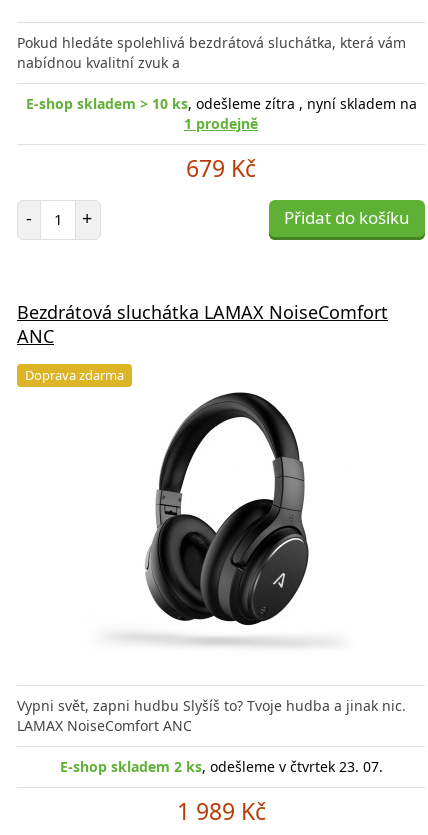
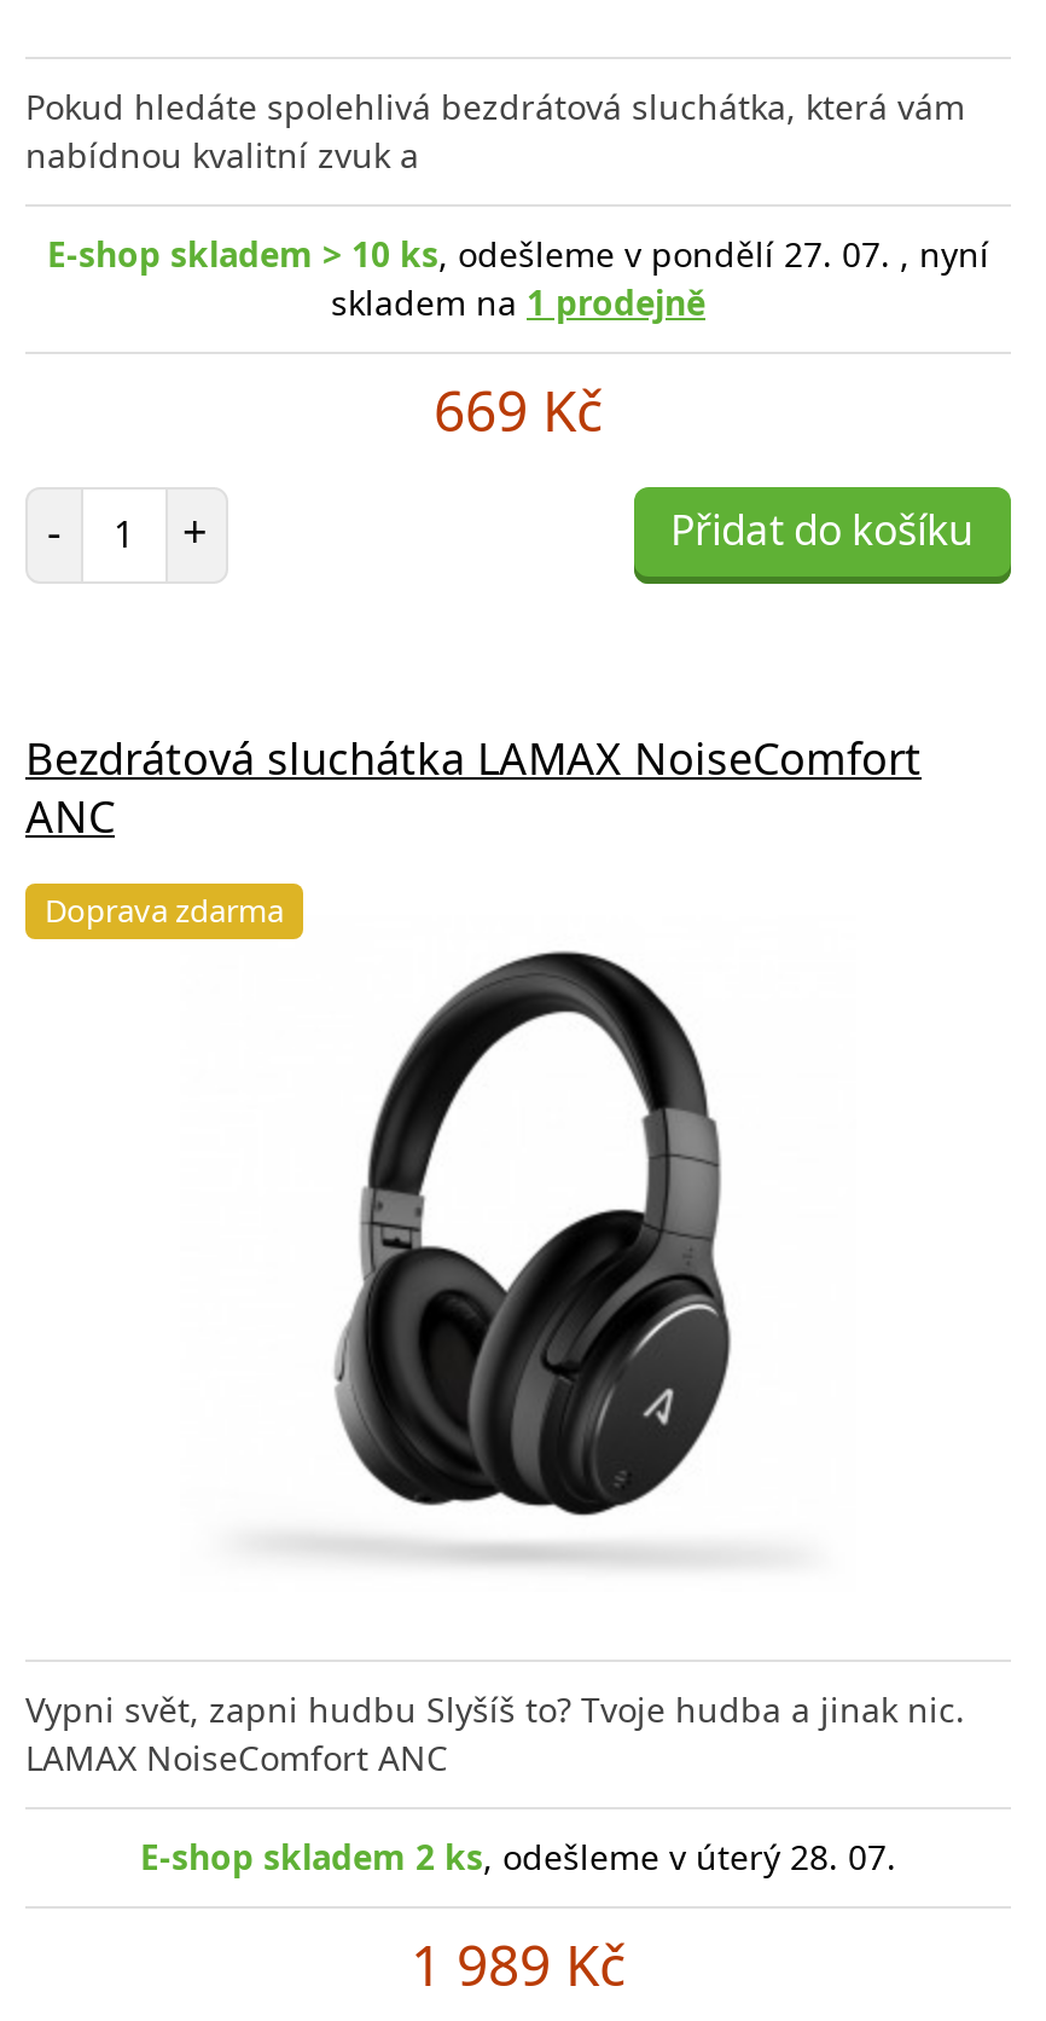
- E-shop skladem > 10 ks, odešleme zítra , nyní skladem na
- 1 prodejně
+ E-shop skladem > 10 ks, odešleme v pondělí 27. 07. , nyní
+ skladem na 1 prodejně

- 679 Kč
+ 669 Kč

- E-shop skladem 2 ks, odešleme v čtvrtek 23. 07.
+ E-shop skladem 2 ks, odešleme v úterý 28. 07.
